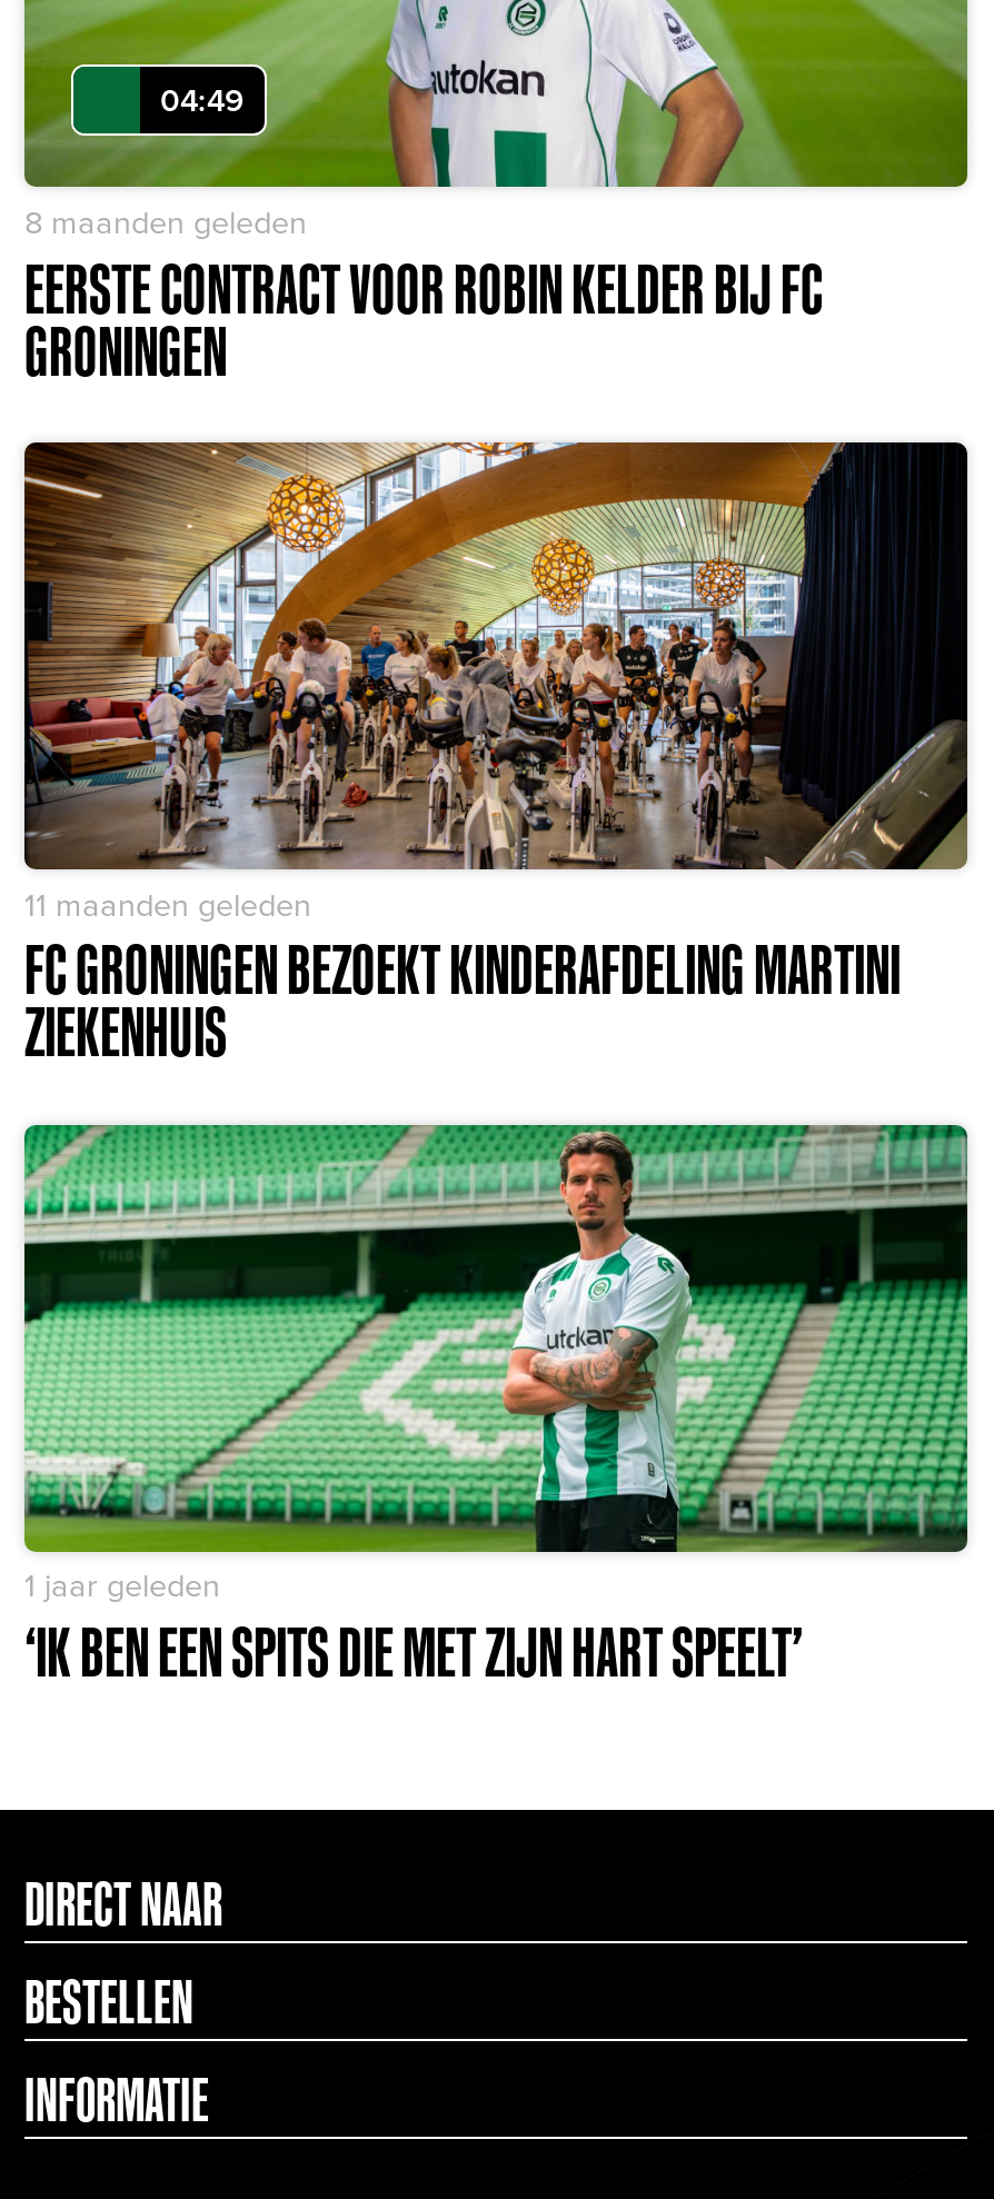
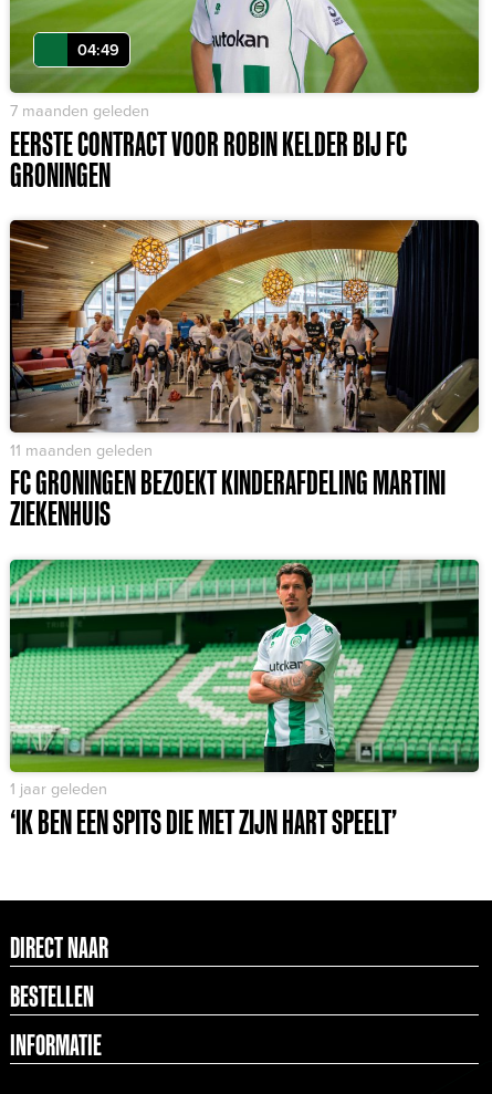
- 8 maanden geleden
+ 7 maanden geleden
